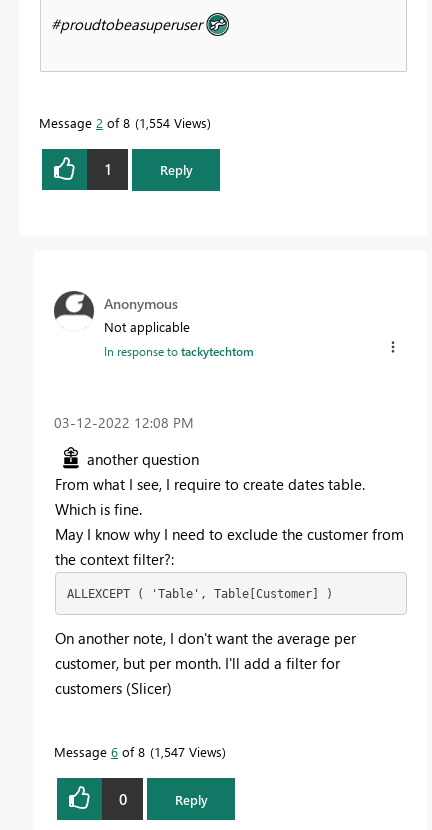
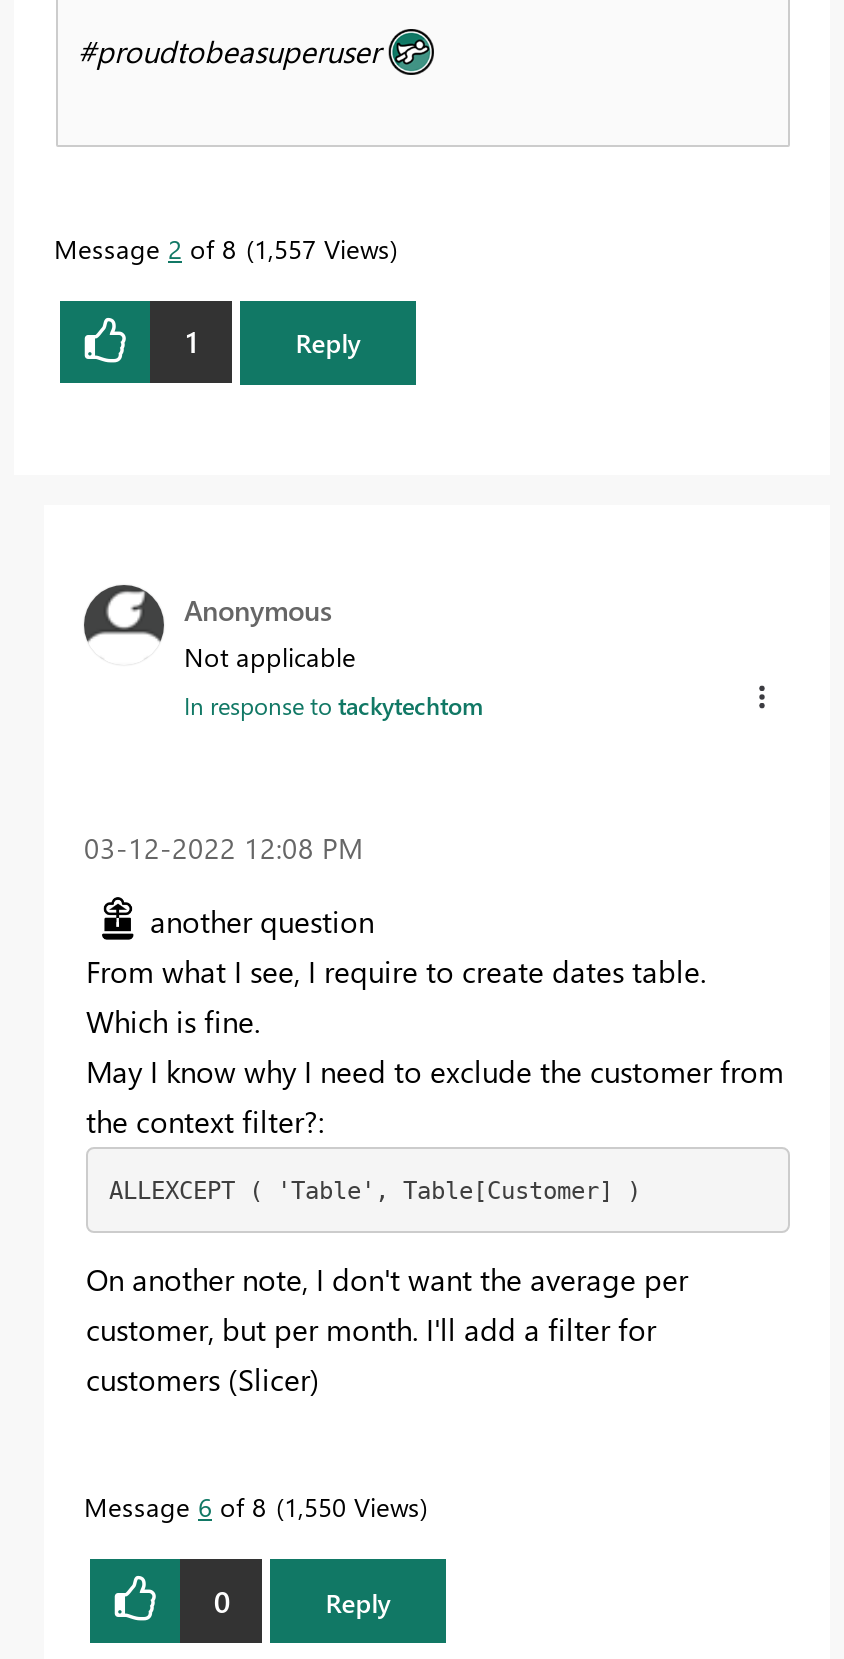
- Message 2 of 8 1,554 Views
+ Message 2 of 8 1,557 Views

- Message 6 of 8 1,547 Views
+ Message 6 of 8 1,550 Views
